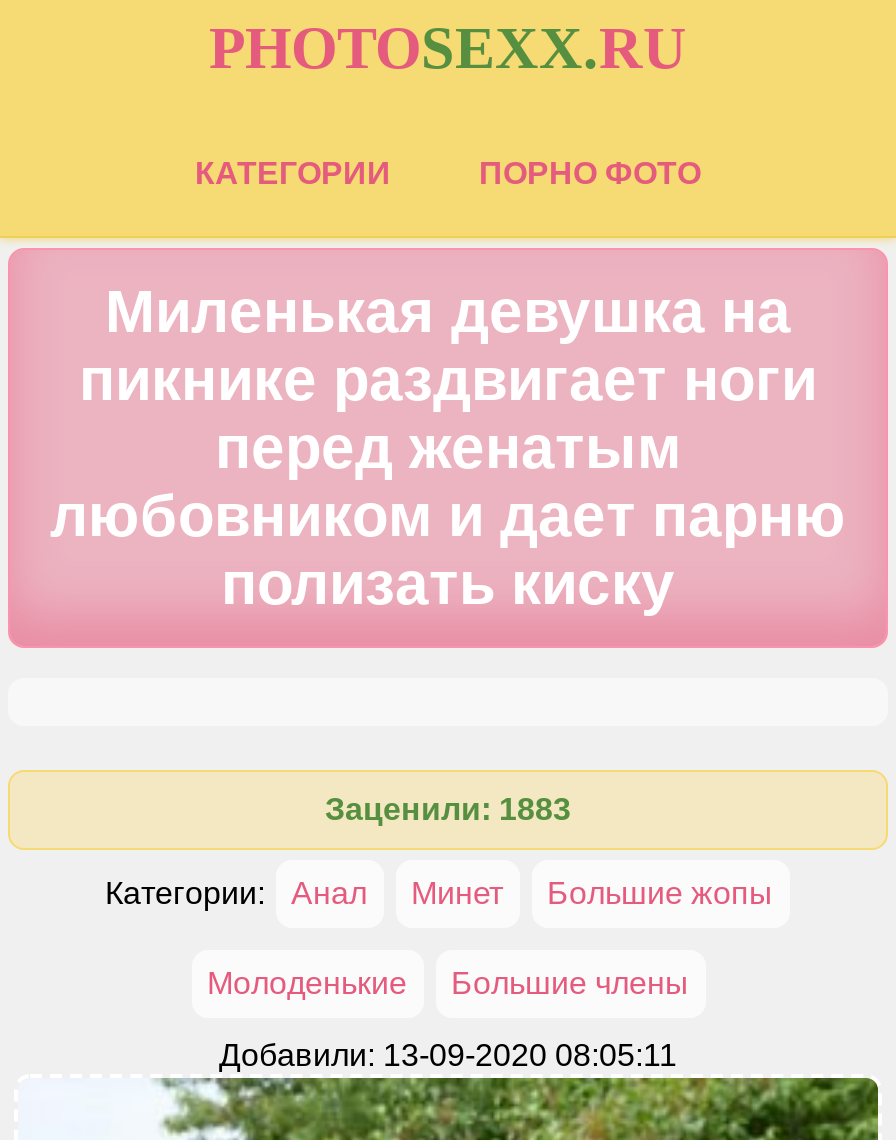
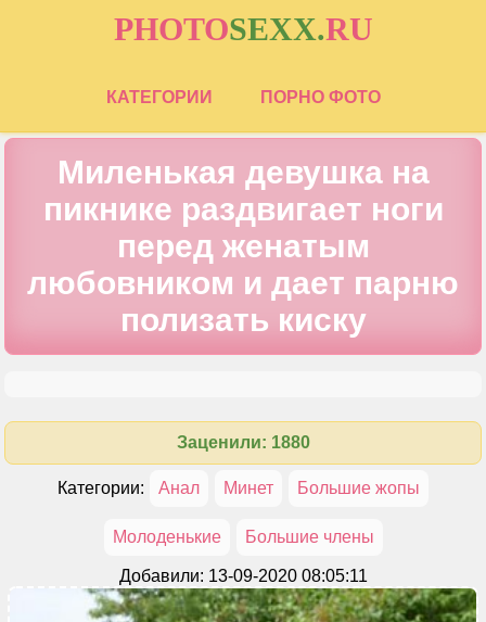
- Заценили: 1883
+ Заценили: 1880
